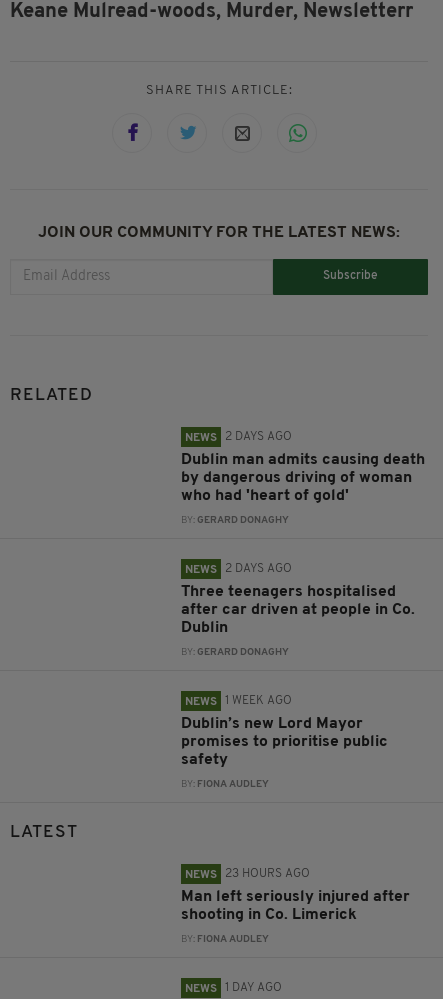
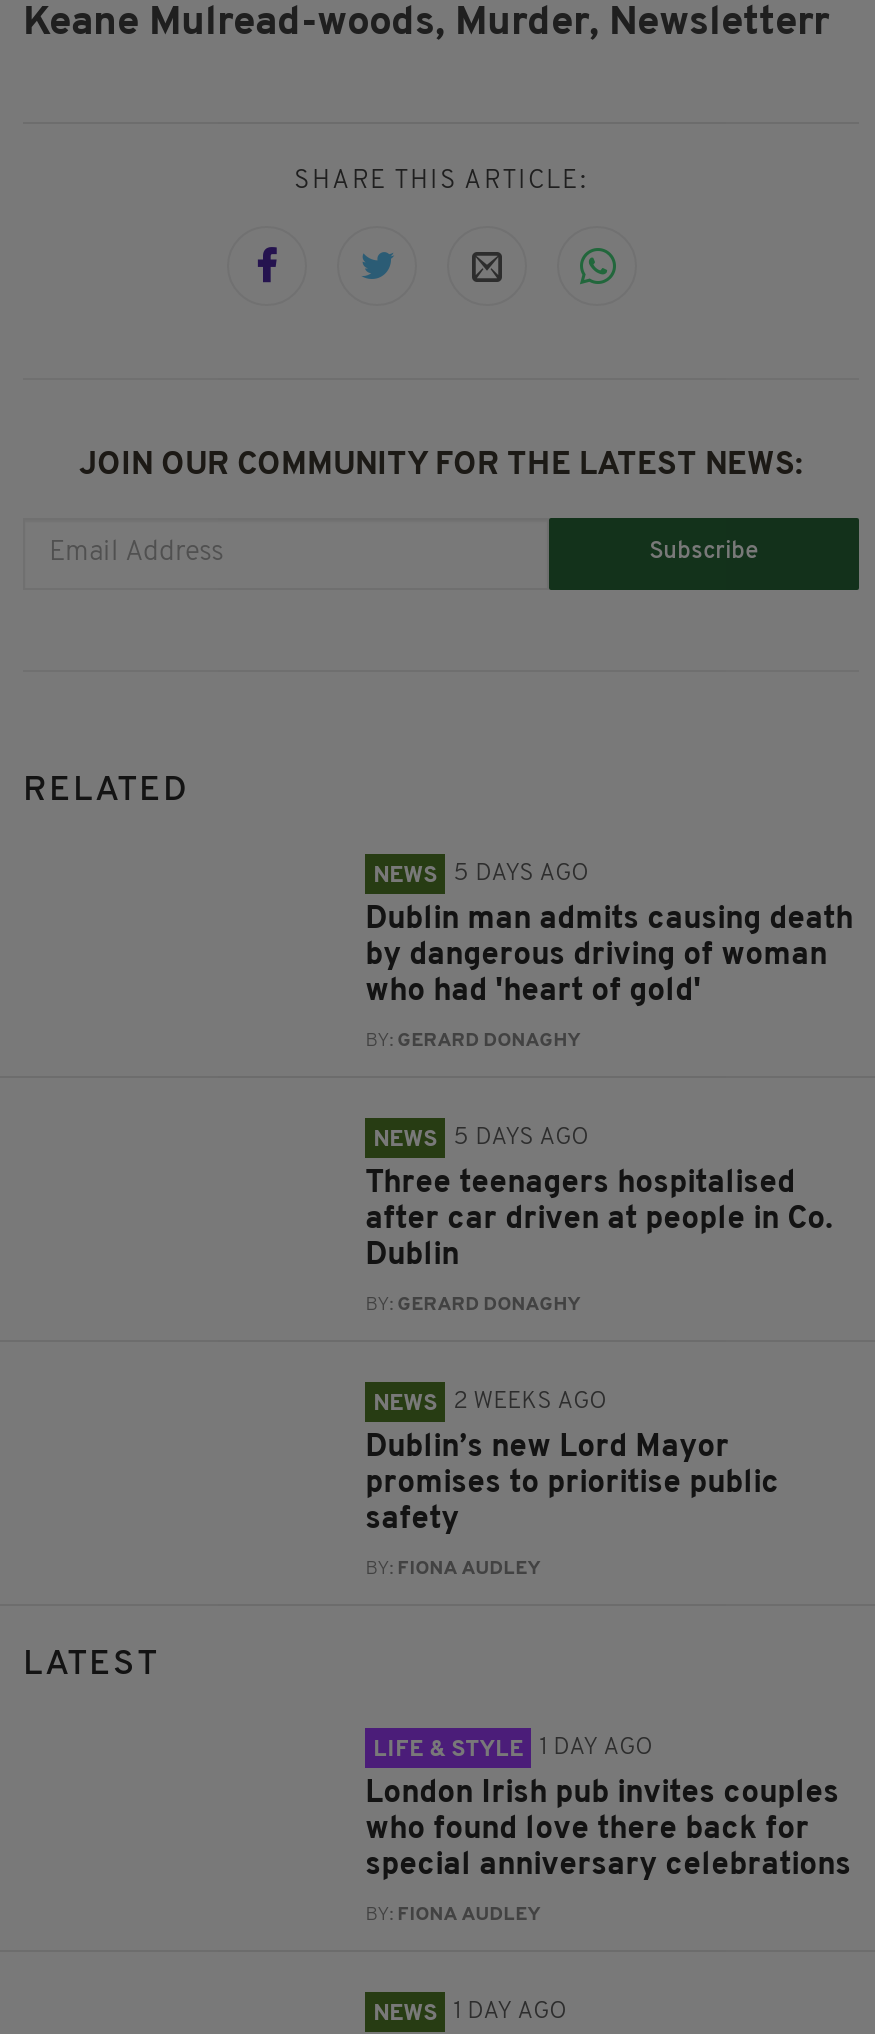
- NEWS 2 DAYS AGO
+ NEWS 5 DAYS AGO

- NEWS 2 DAYS AGO
+ NEWS 5 DAYS AGO

- NEWS 1 WEEK AGO
+ NEWS 2 WEEKS AGO

- NEWS
- 23 HOURS AGO
+ LIFE & STYLE
+ 1 DAY AGO

- Man left seriously injured after
- shooting in Co. Limerick
+ London Irish pub invites couples
+ who found love there back for
+ special anniversary celebrations
